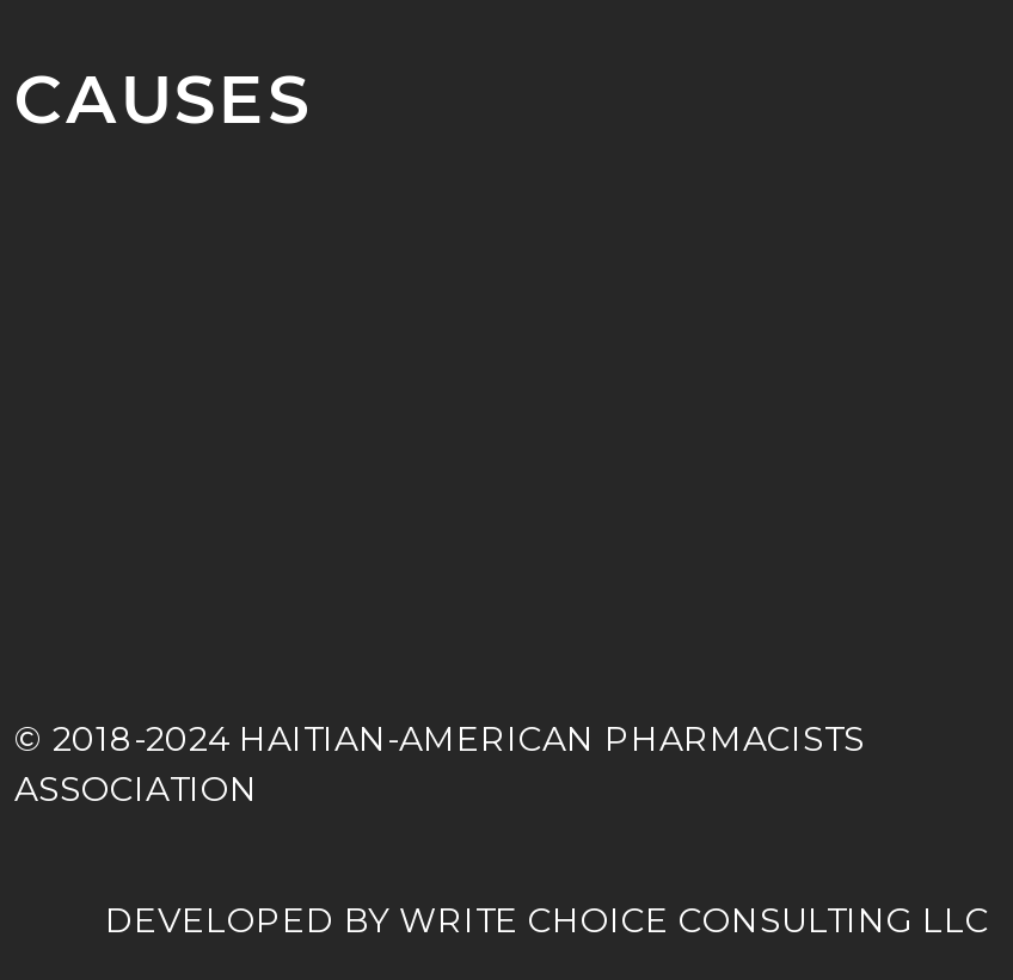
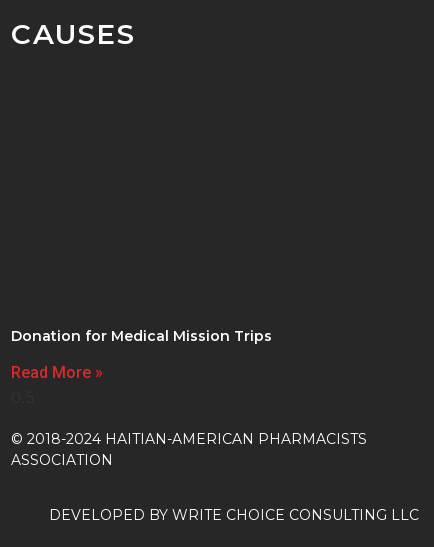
+ Donation for Medical Mission Trips
+ Read More »
